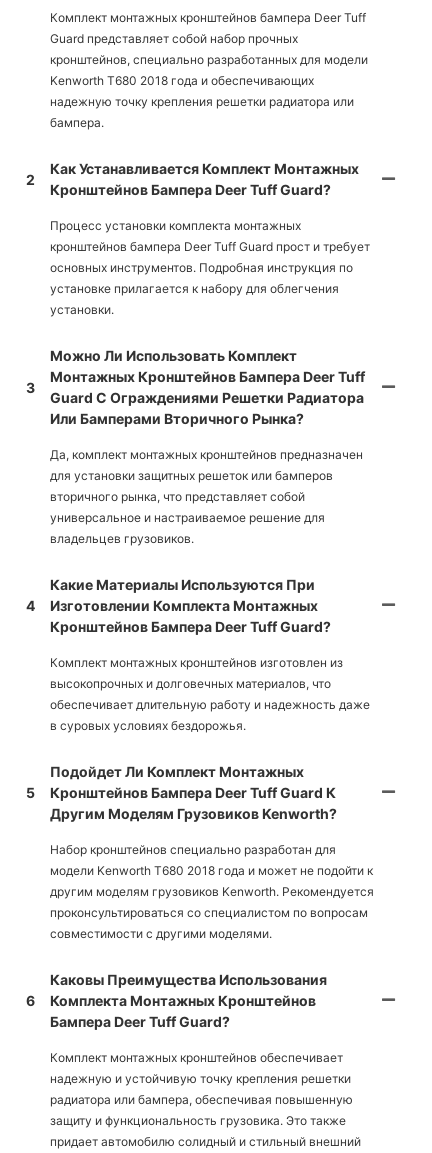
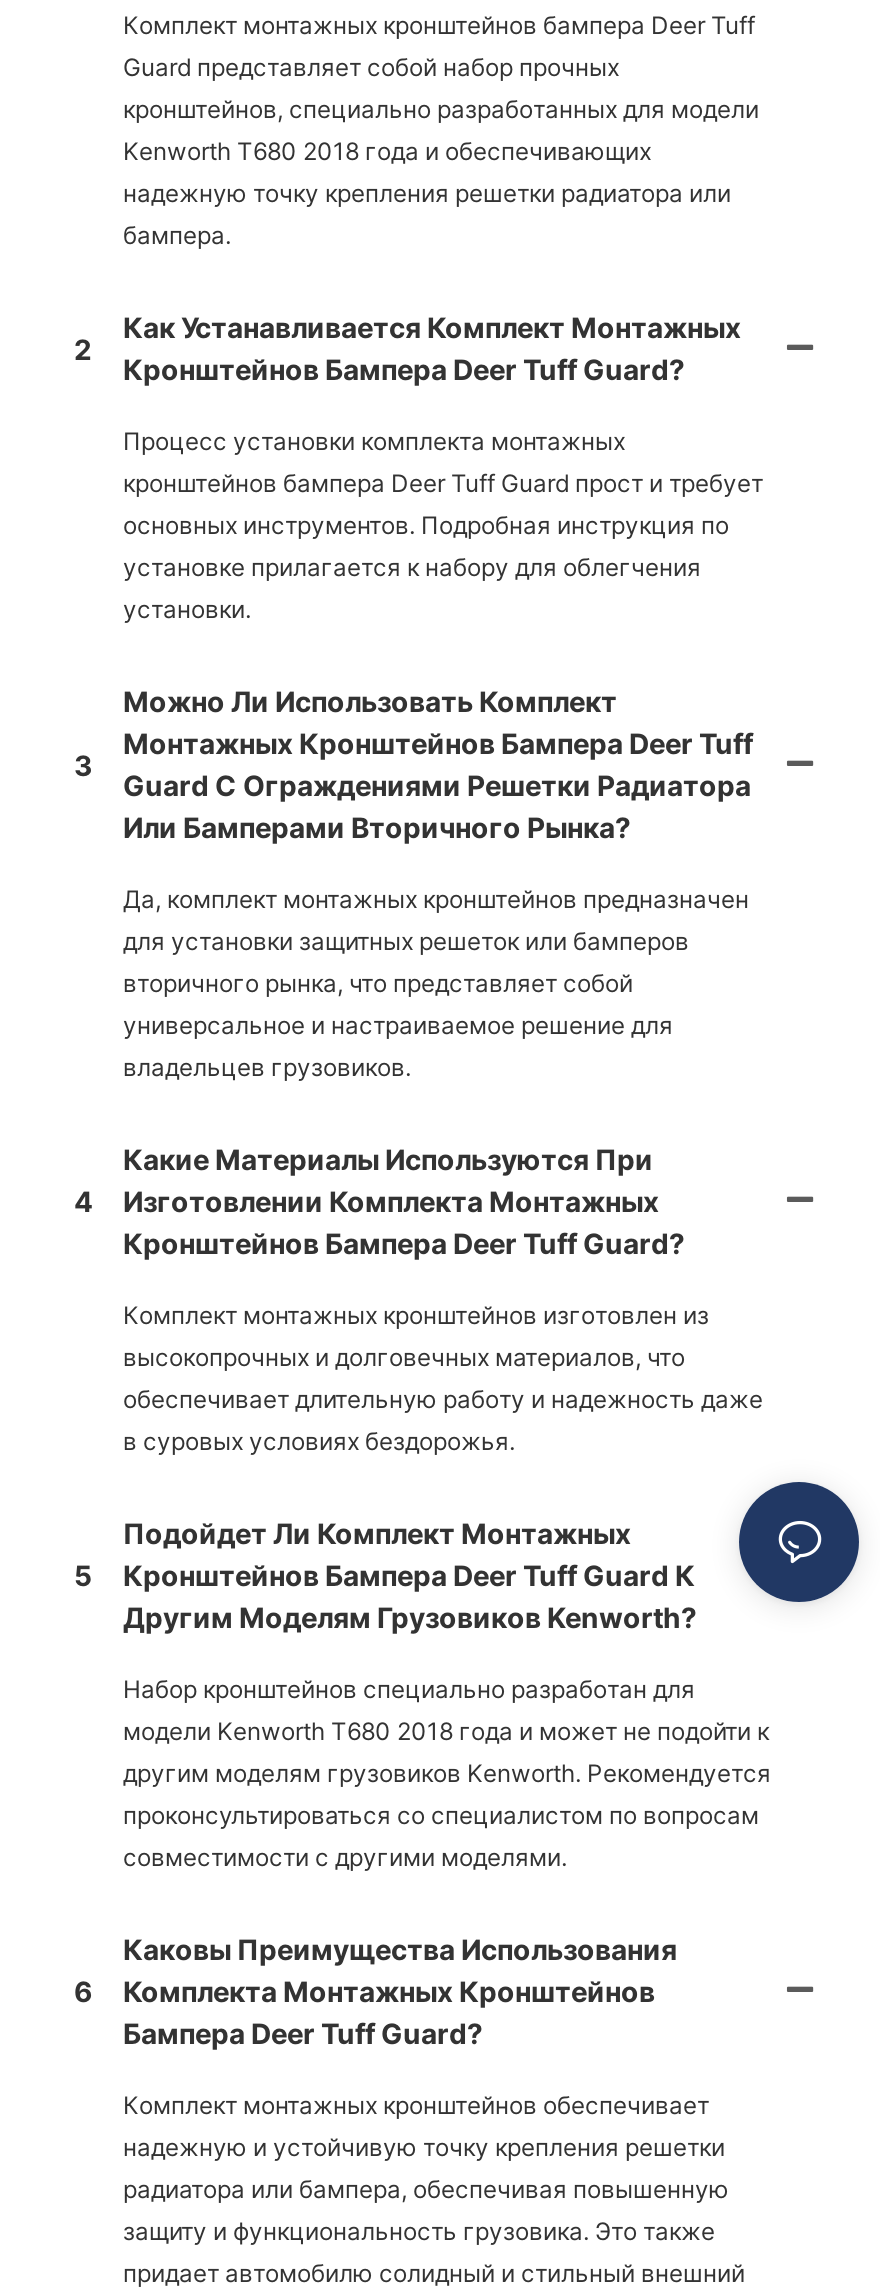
+ [image]
